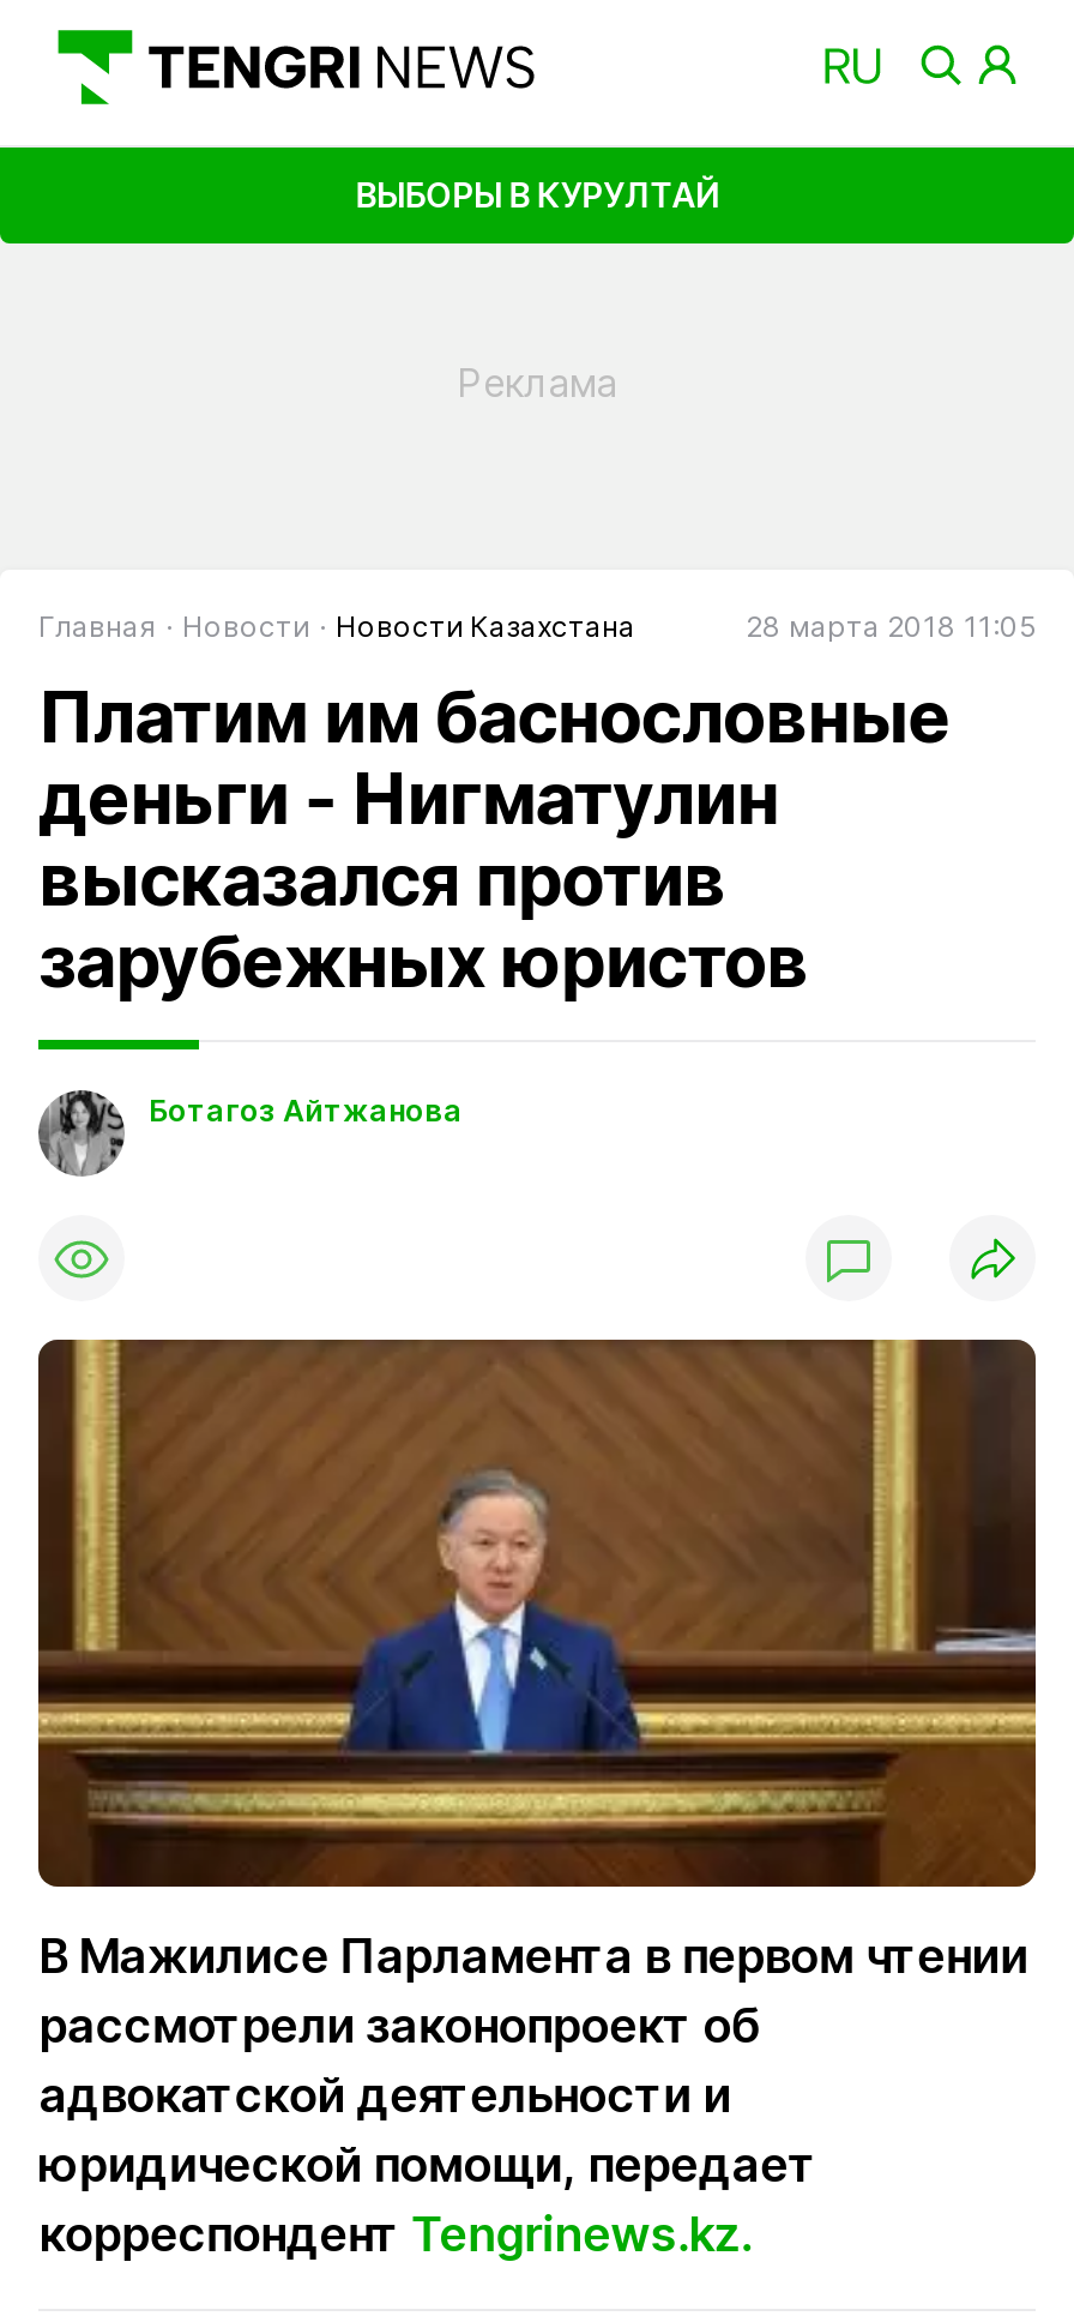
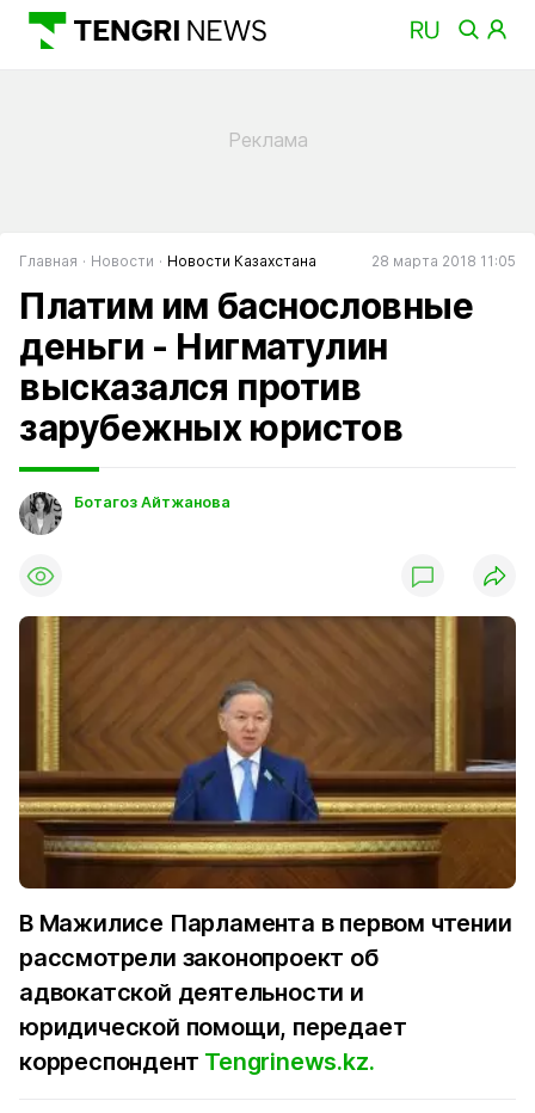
- ВЫБОРЫ В КУРУЛТАЙ
